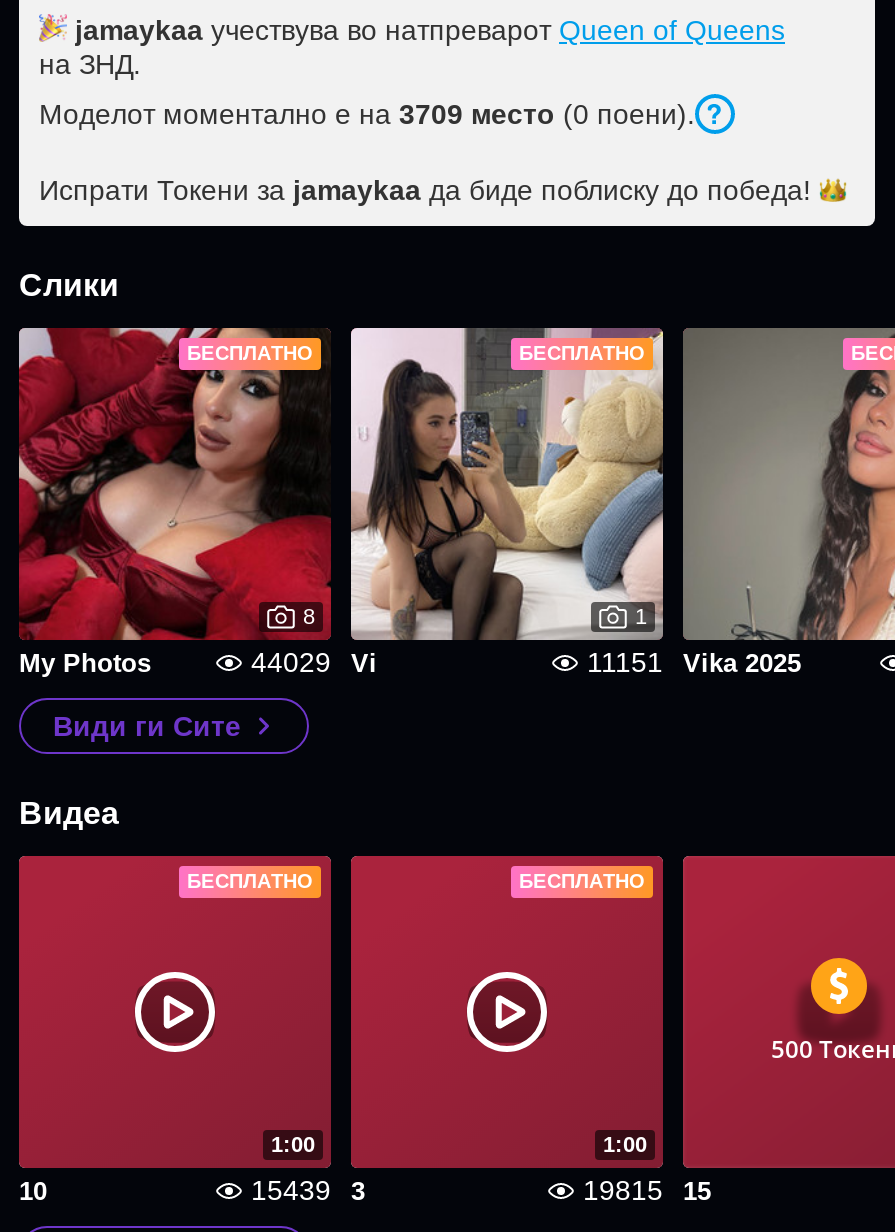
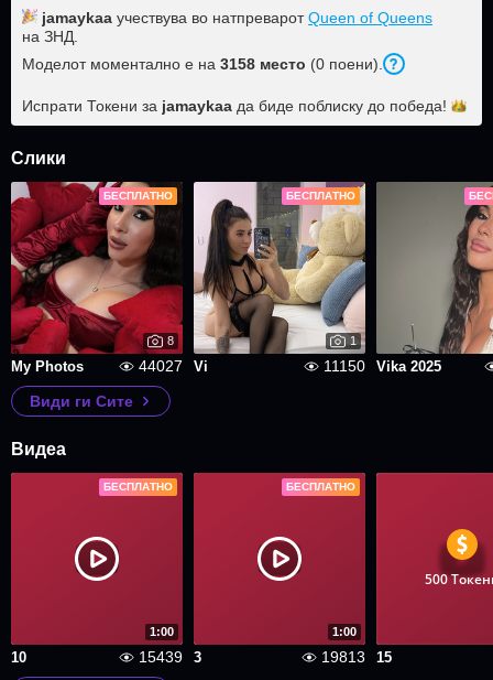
- Моделот моментално е на 3709 место (0 поени).
+ Моделот моментално е на 3158 место (0 поени).

- 44029 Vi
+ 44027 Vi

- 11151 Vika 2025
+ 11150 Vika 2025

- 19815 15
+ 19813 15
